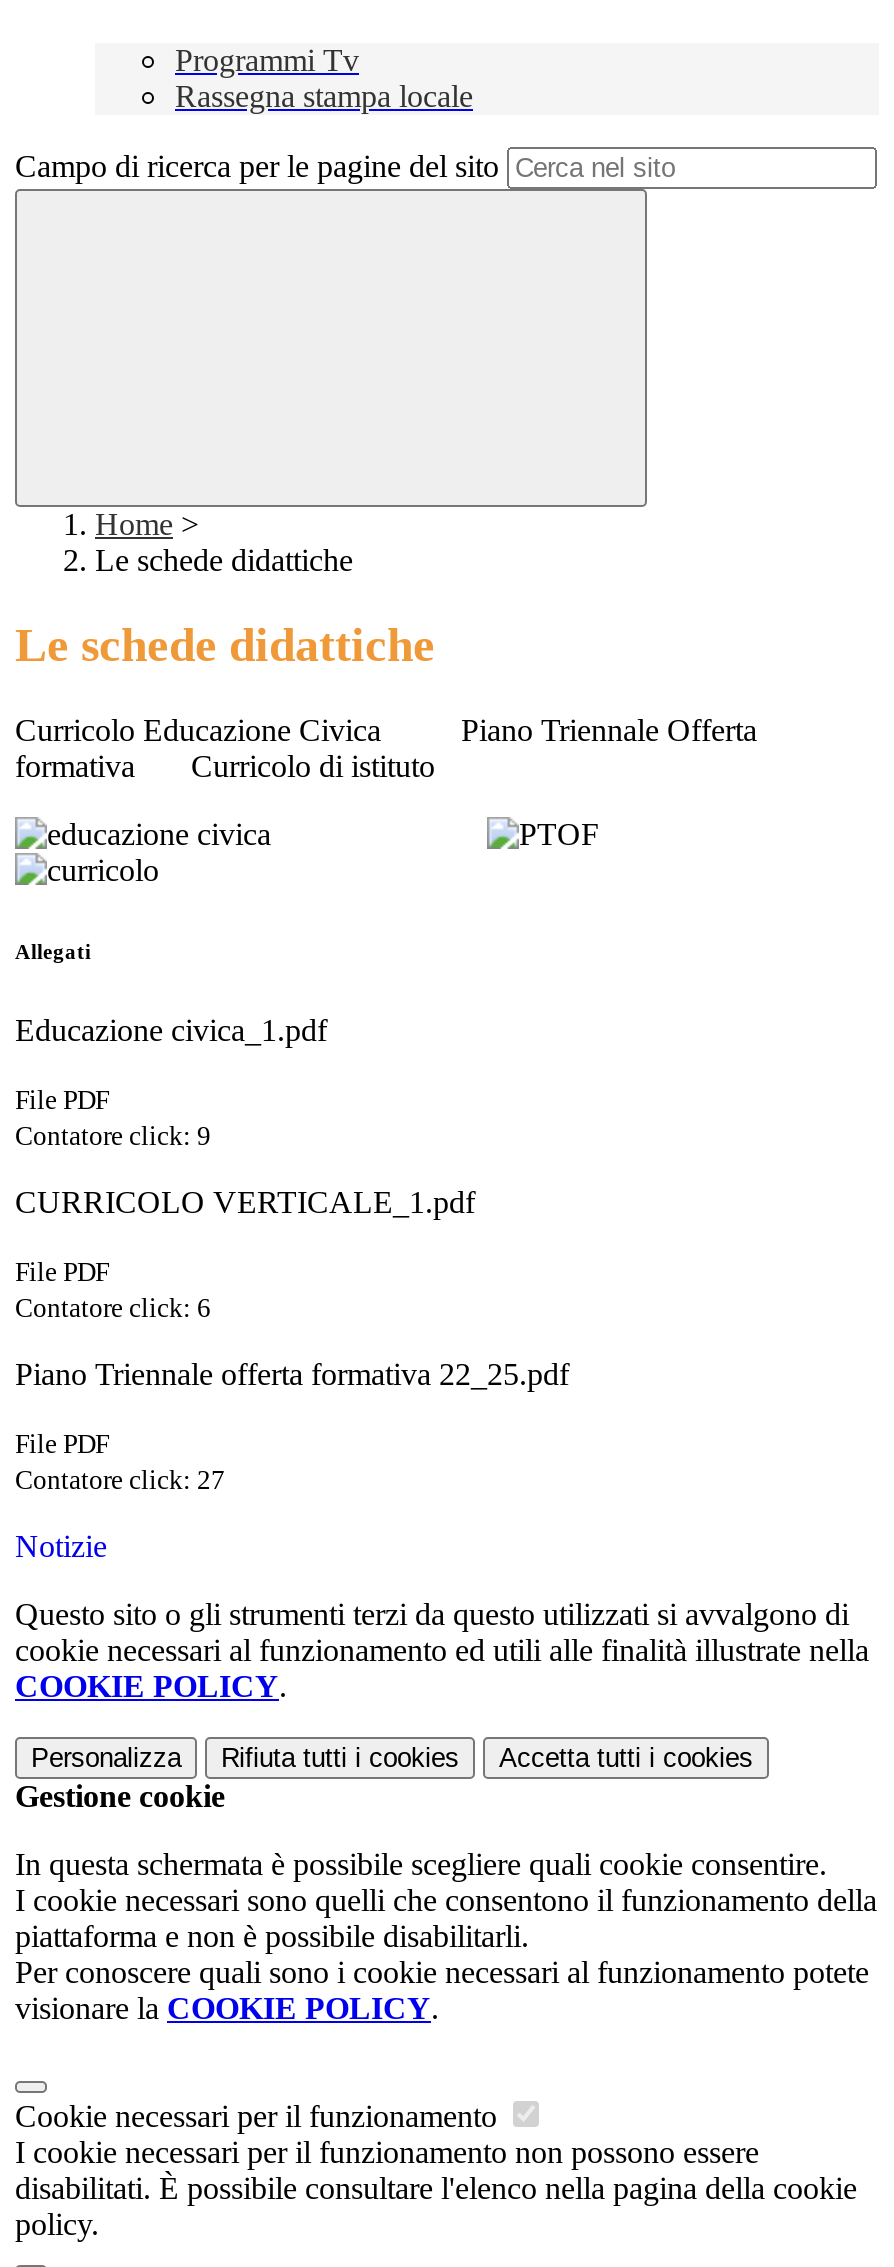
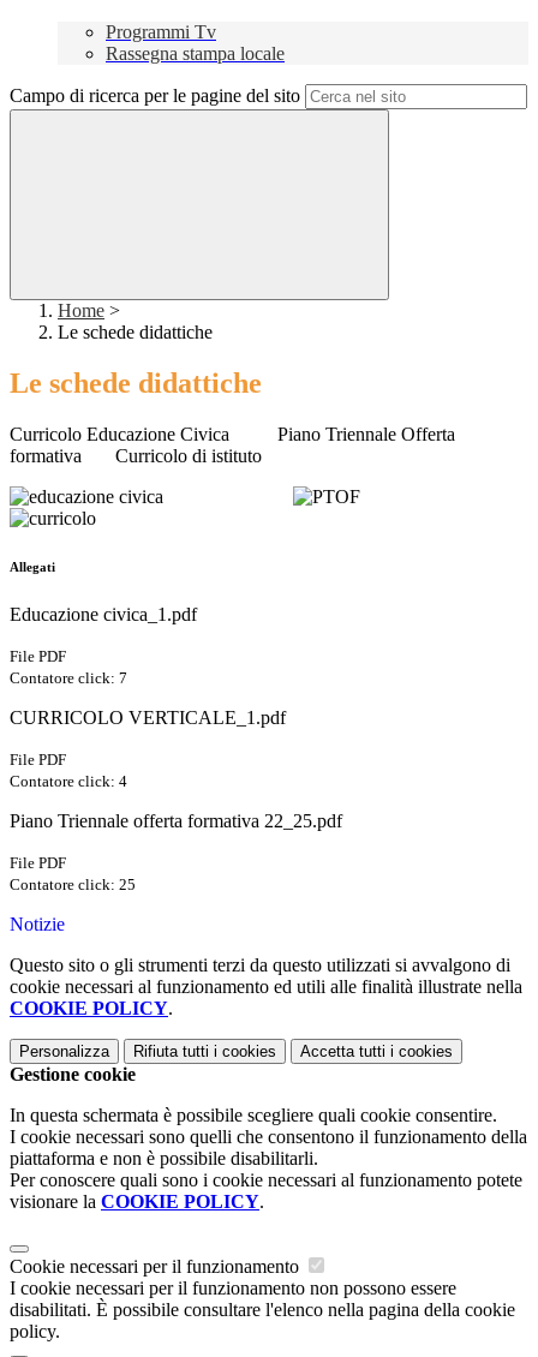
- Contatore click: 9
+ Contatore click: 7

- Contatore click: 6
+ Contatore click: 4

- Contatore click: 27
+ Contatore click: 25
